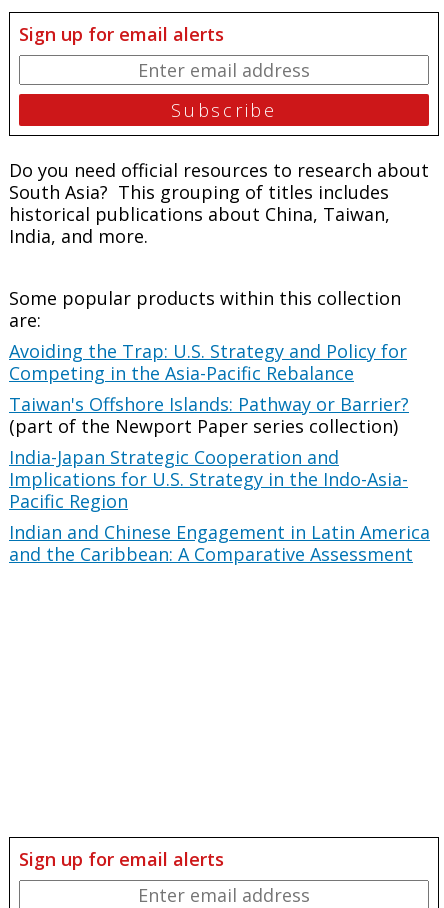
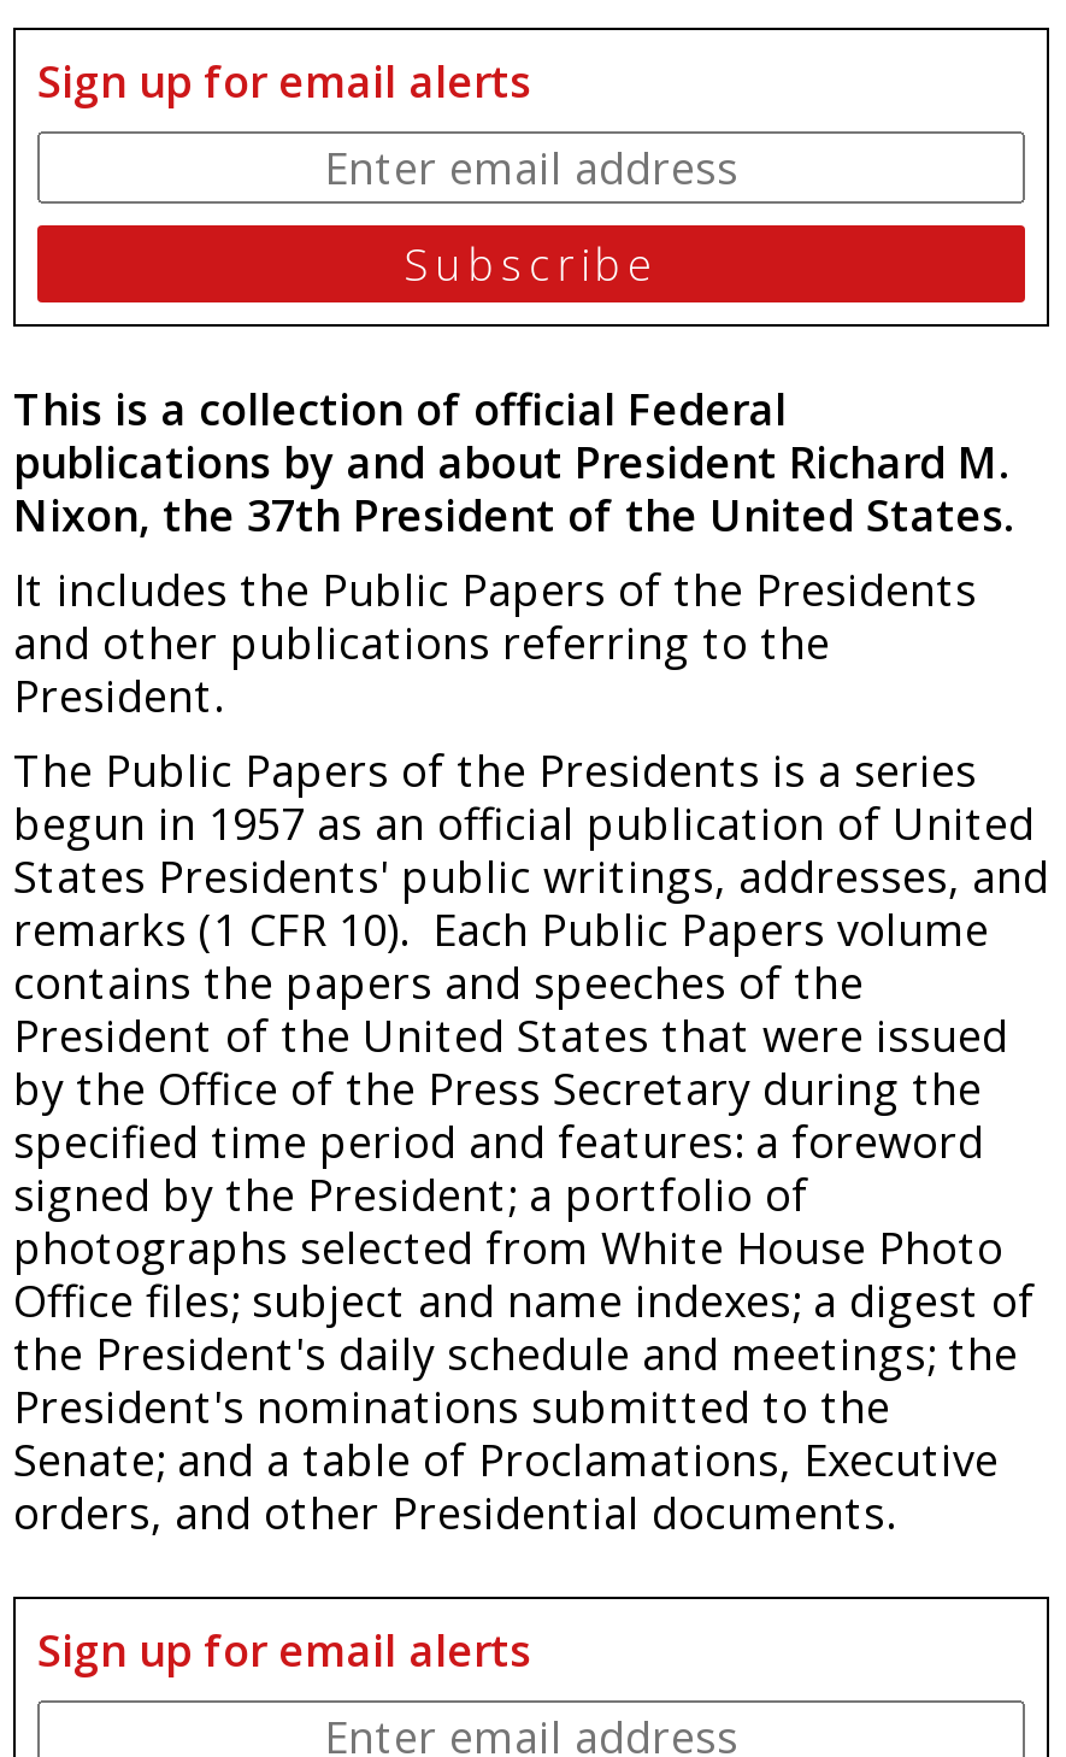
- Do you need official resources to research about
- South Asia? This grouping of titles includes
- historical publications about China, Taiwan,
- India, and more.
- Some popular products within this collection
- are:
- Avoiding the Trap: U.S. Strategy and Policy for
- Competing in the Asia-Pacific Rebalance
- Taiwan's Offshore Islands: Pathway or Barrier?
- (part of the Newport Paper series collection)
- India-Japan Strategic Cooperation and
- Implications for U.S. Strategy in the Indo-Asia-
- Pacific Region
- Indian and Chinese Engagement in Latin America
- and the Caribbean: A Comparative Assessment
+ This is a collection of official Federal
+ publications by and about President Richard M.
+ Nixon, the 37th President of the United States.
+ It includes the Public Papers of the Presidents
+ and other publications referring to the
+ President.
+ The Public Papers of the Presidents is a series
+ begun in 1957 as an official publication of United
+ States Presidents' public writings, addresses, and
+ remarks (1 CFR 10). Each Public Papers volume
+ contains the papers and speeches of the
+ President of the United States that were issued
+ by the Office of the Press Secretary during the
+ specified time period and features: a foreword
+ signed by the President; a portfolio of
+ photographs selected from White House Photo
+ Office files; subject and name indexes; a digest of
+ the President's daily schedule and meetings; the
+ President's nominations submitted to the
+ Senate; and a table of Proclamations, Executive
+ orders, and other Presidential documents.
